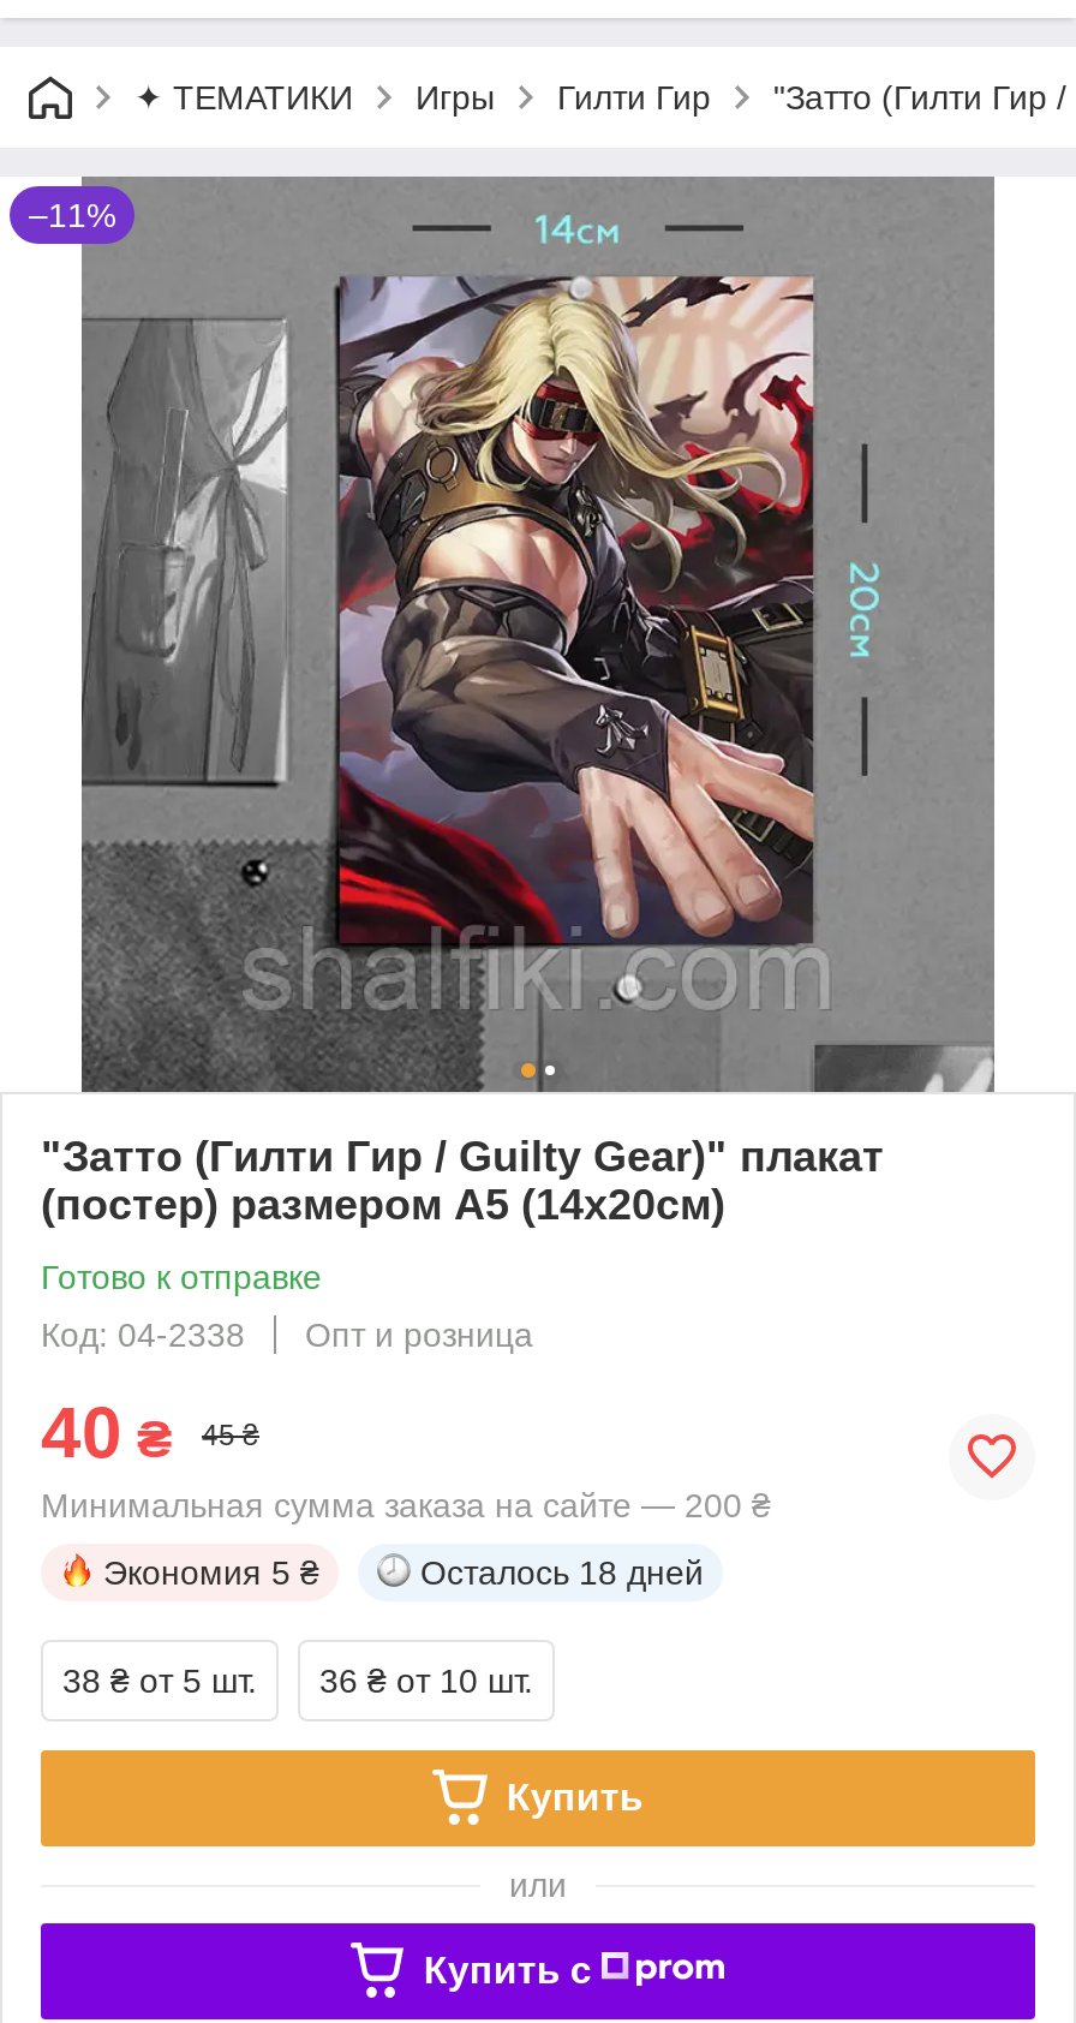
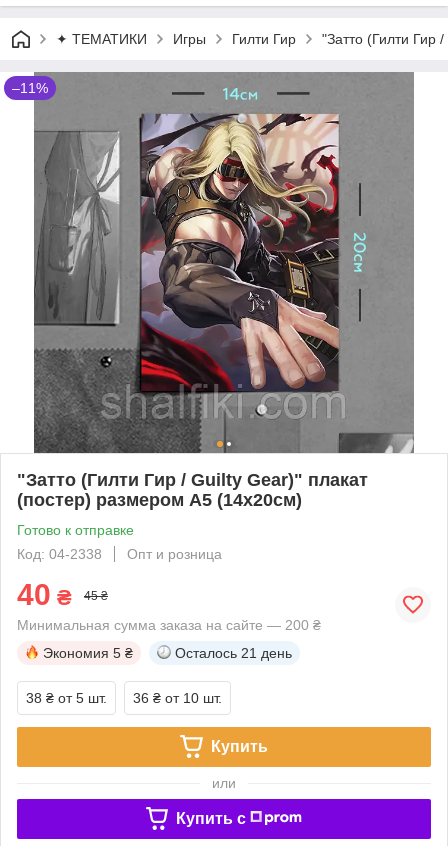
- Осталось 18 дней
+ Осталось 21 день
